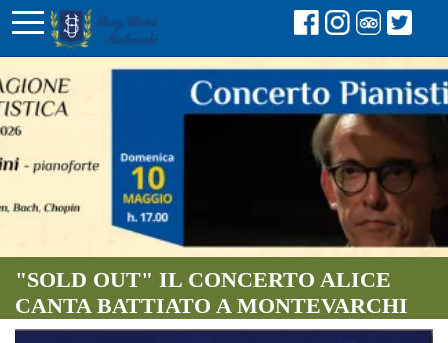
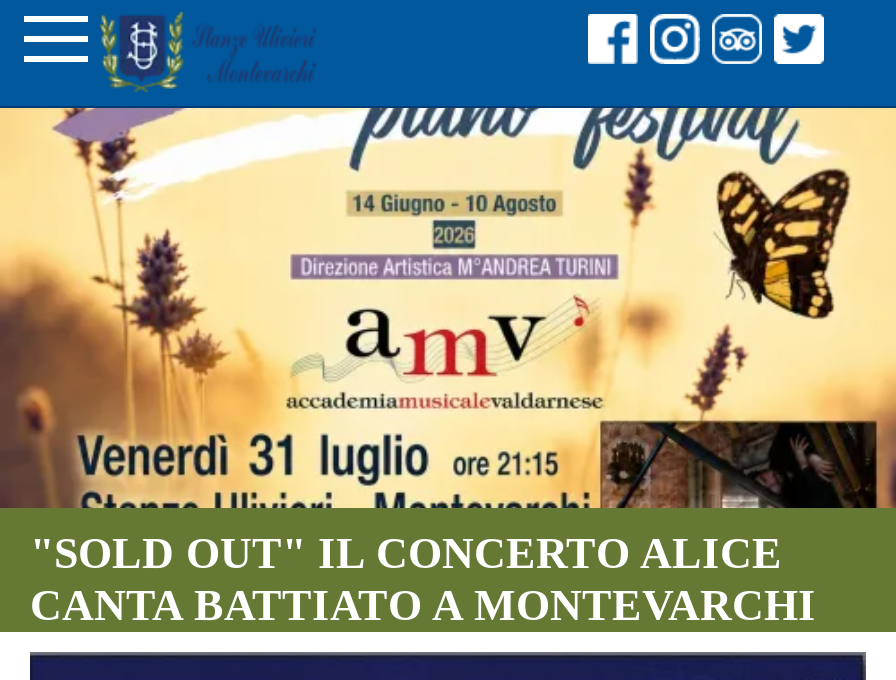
- [image]
+ [image]
